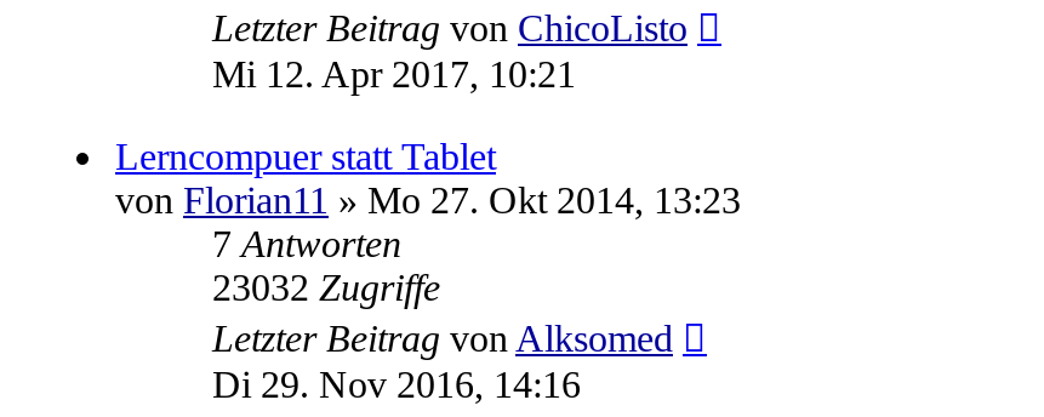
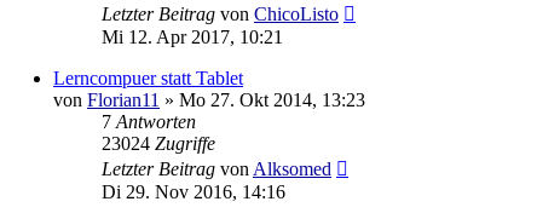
- 23032 Zugriffe
+ 23024 Zugriffe
